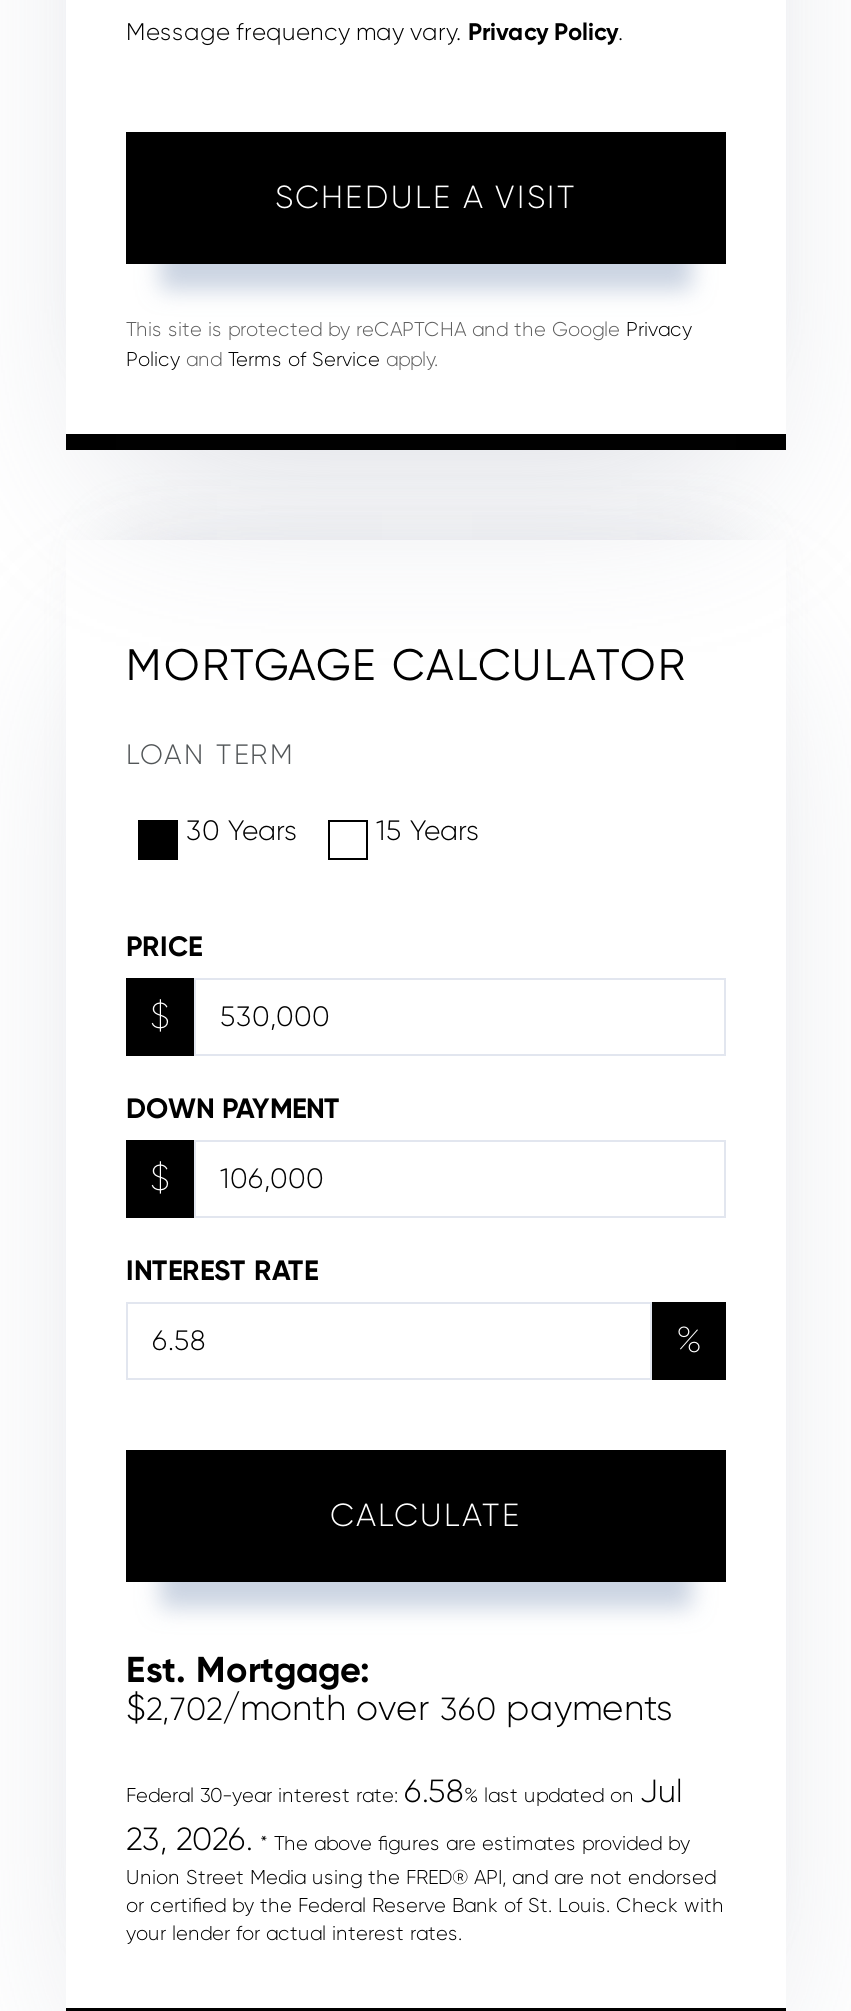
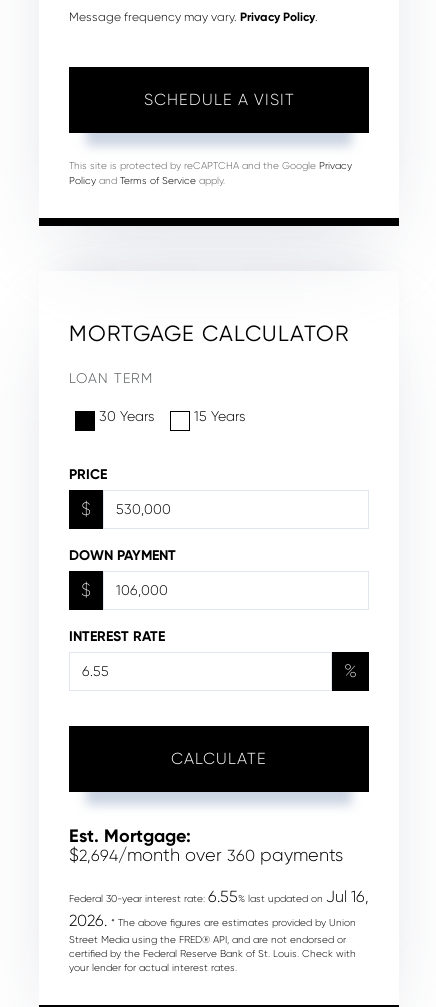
- $2,702/month over 360 payments
+ $2,694/month over 360 payments

- Federal 30-year interest rate: 6.58% last updated on Jul
- 23, 2026. * The above figures are estimates provided by
- Union Street Media using the FRED® API, and are not endorsed
- or certified by the Federal Reserve Bank of St. Louis. Check with
+ Federal 30-year interest rate: 6.55% last updated on Jul 16,
+ 2026. * The above figures are estimates provided by Union
+ Street Media using the FRED® API, and are not endorsed or
+ certified by the Federal Reserve Bank of St. Louis. Check with
